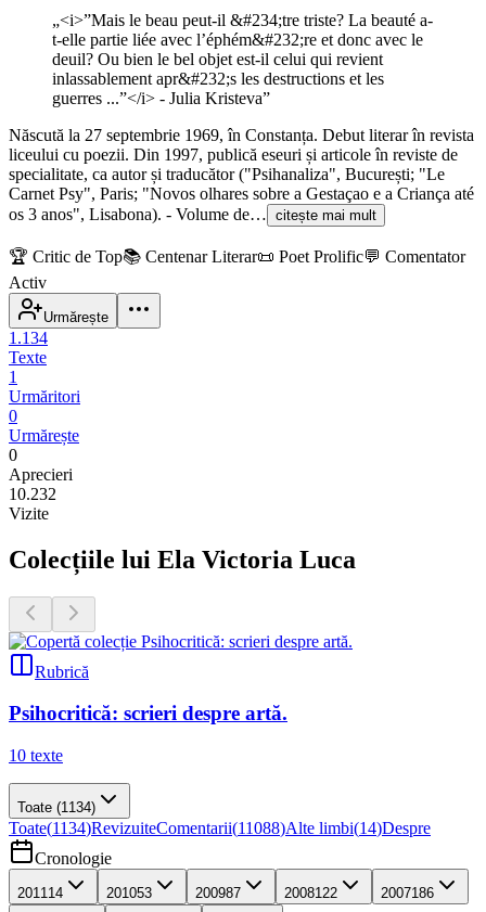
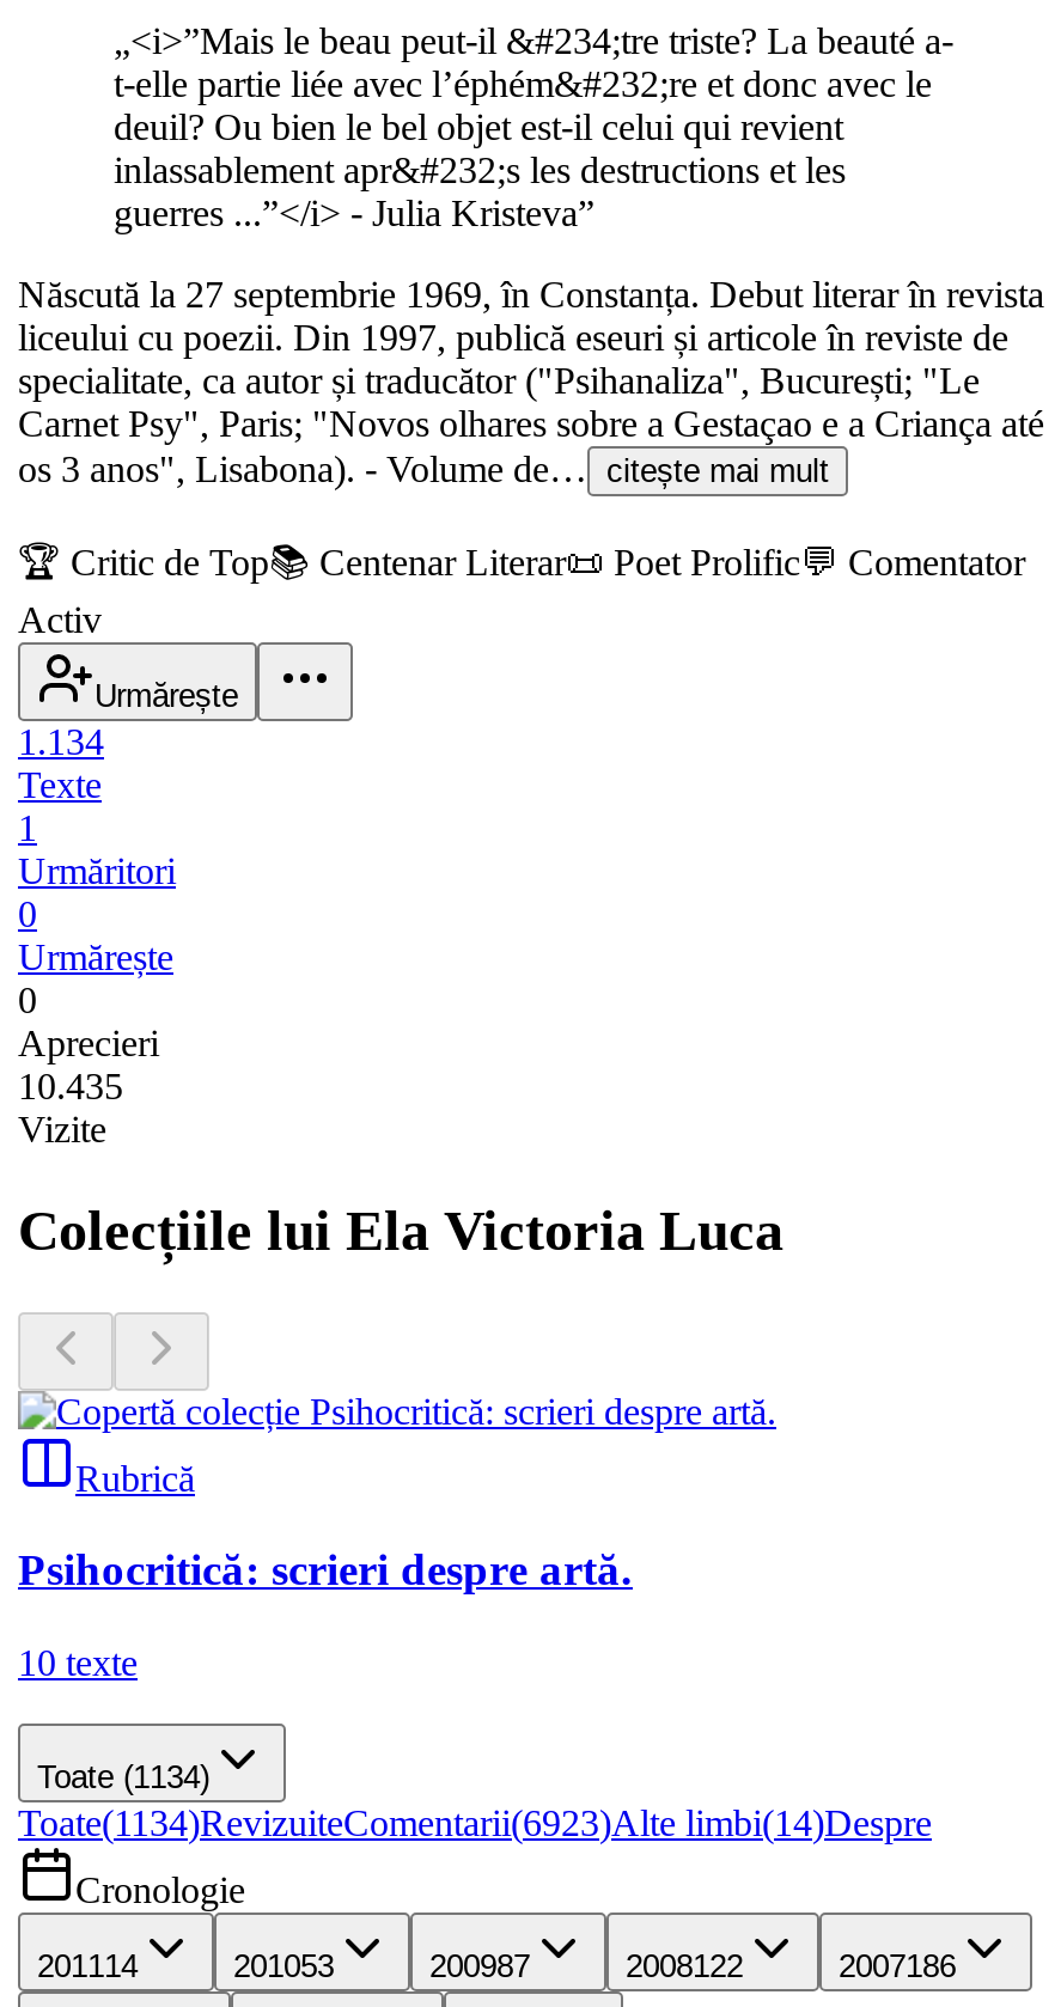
- 10.232
+ 10.435

- Toate(1134)RevizuiteComentarii(11088)Alte limbi(14)Despre
+ Toate(1134)RevizuiteComentarii(6923)Alte limbi(14)Despre
